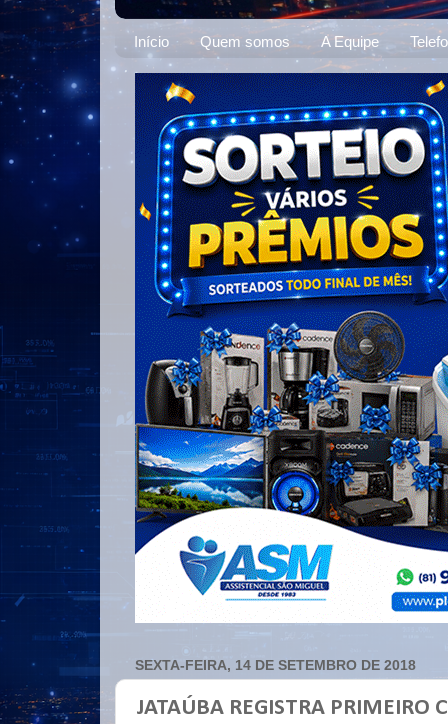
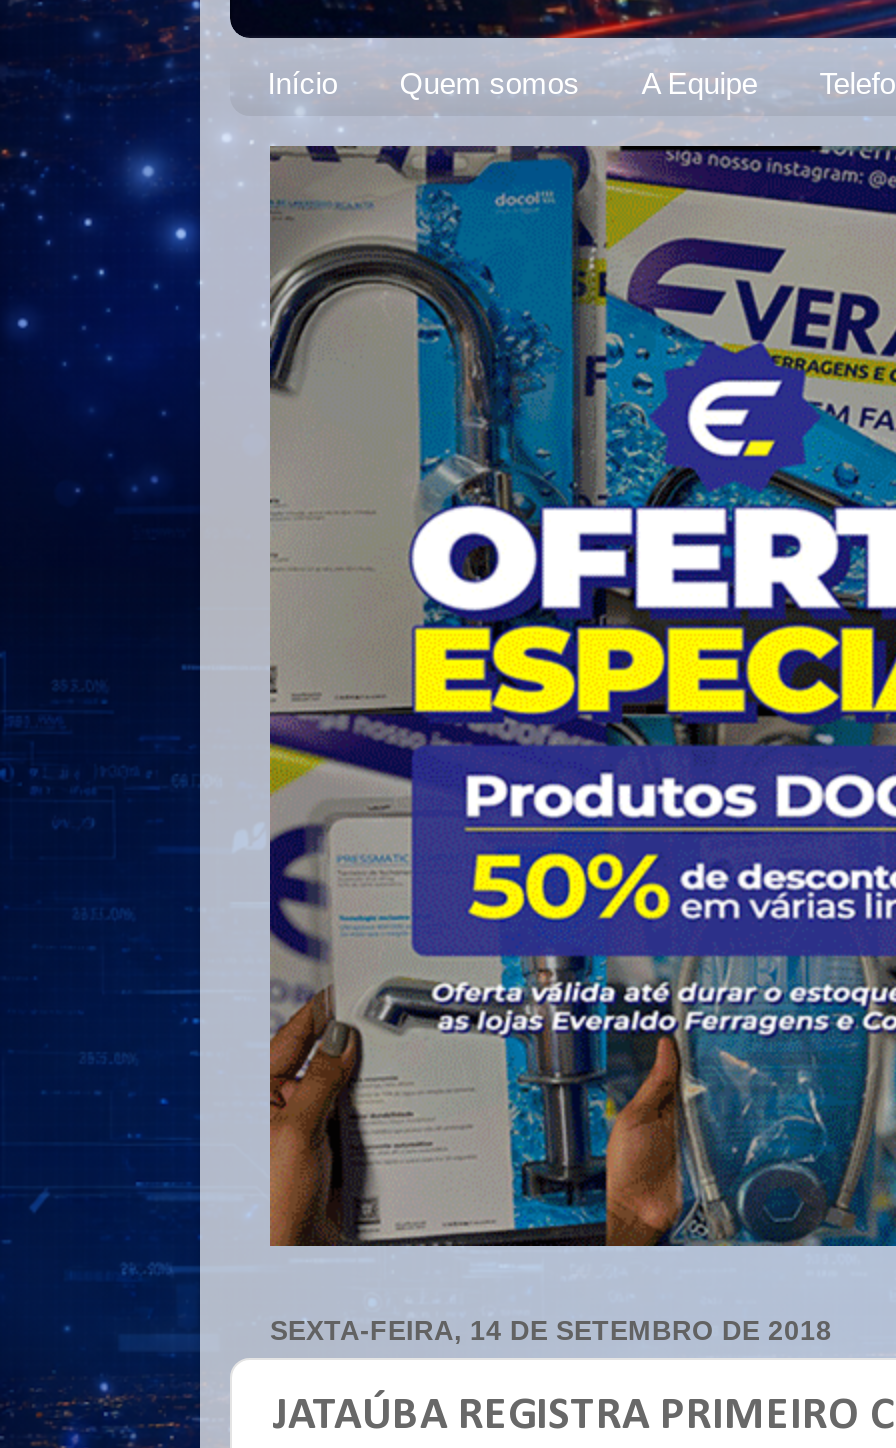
- [image]
+ [image]
